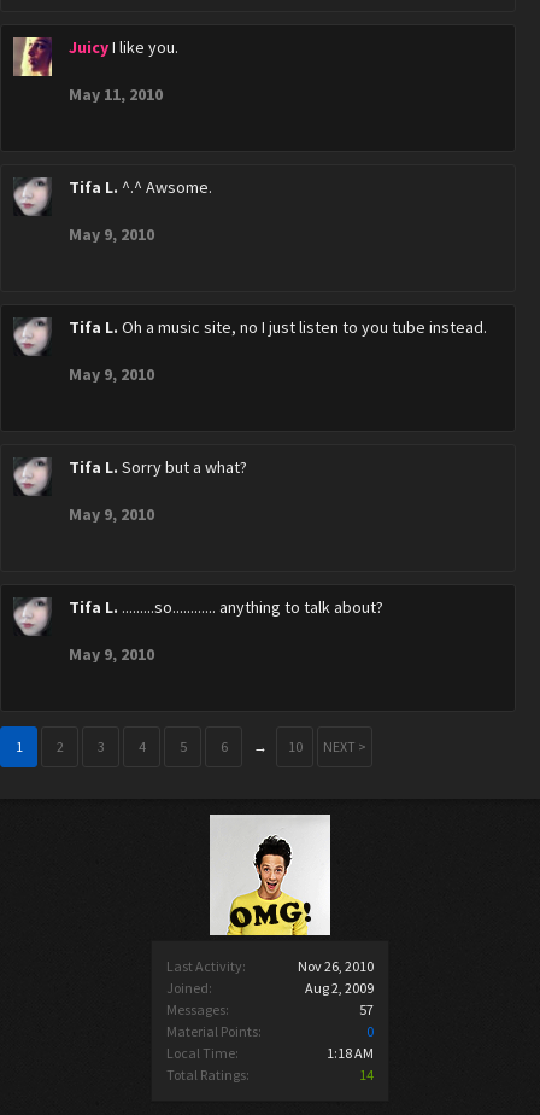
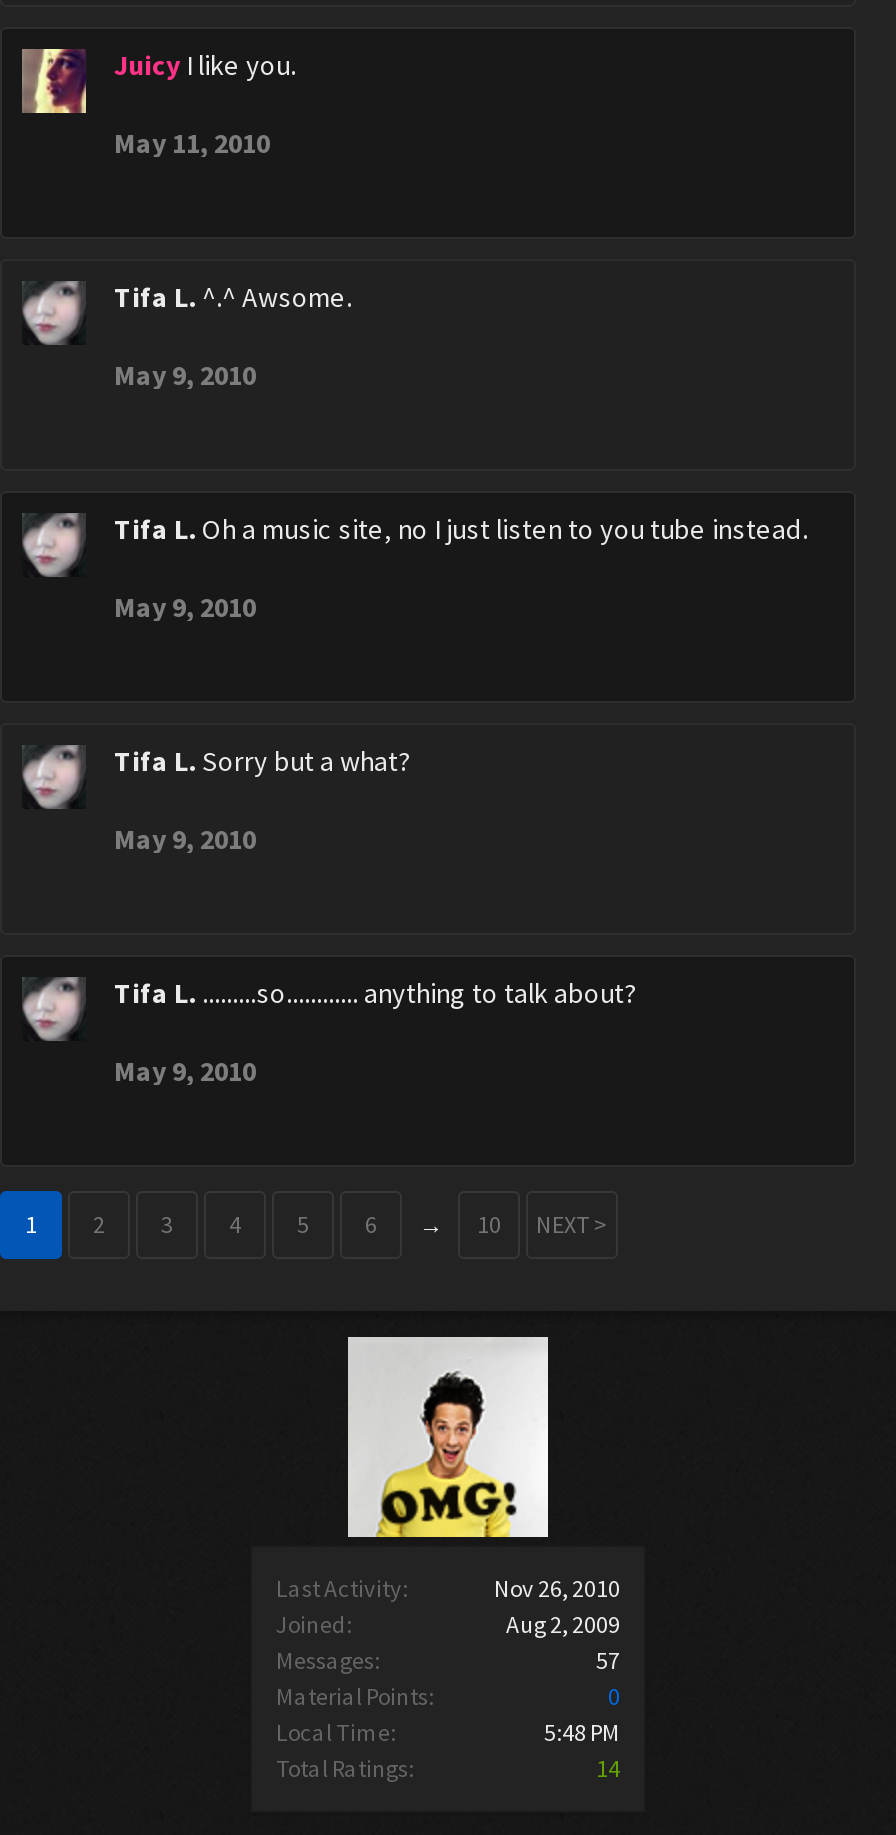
- 1:18 AM
+ 5:48 PM
